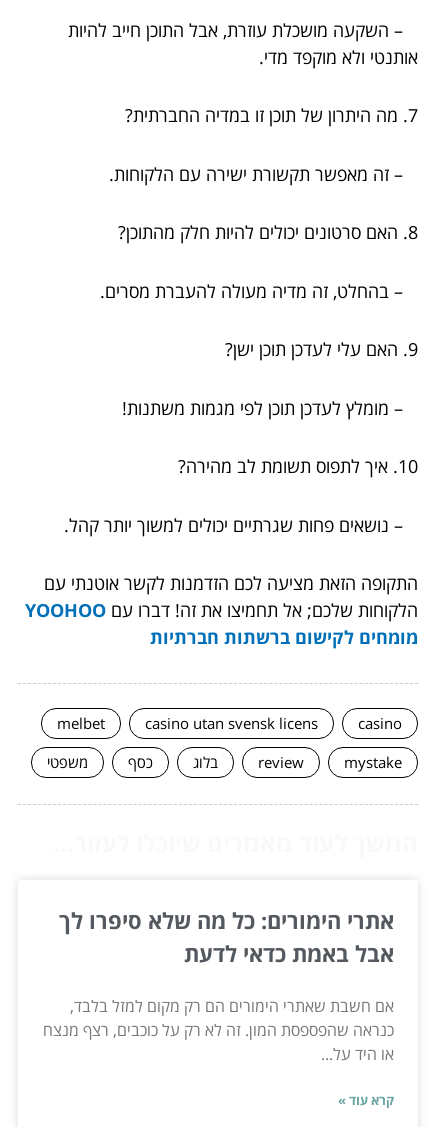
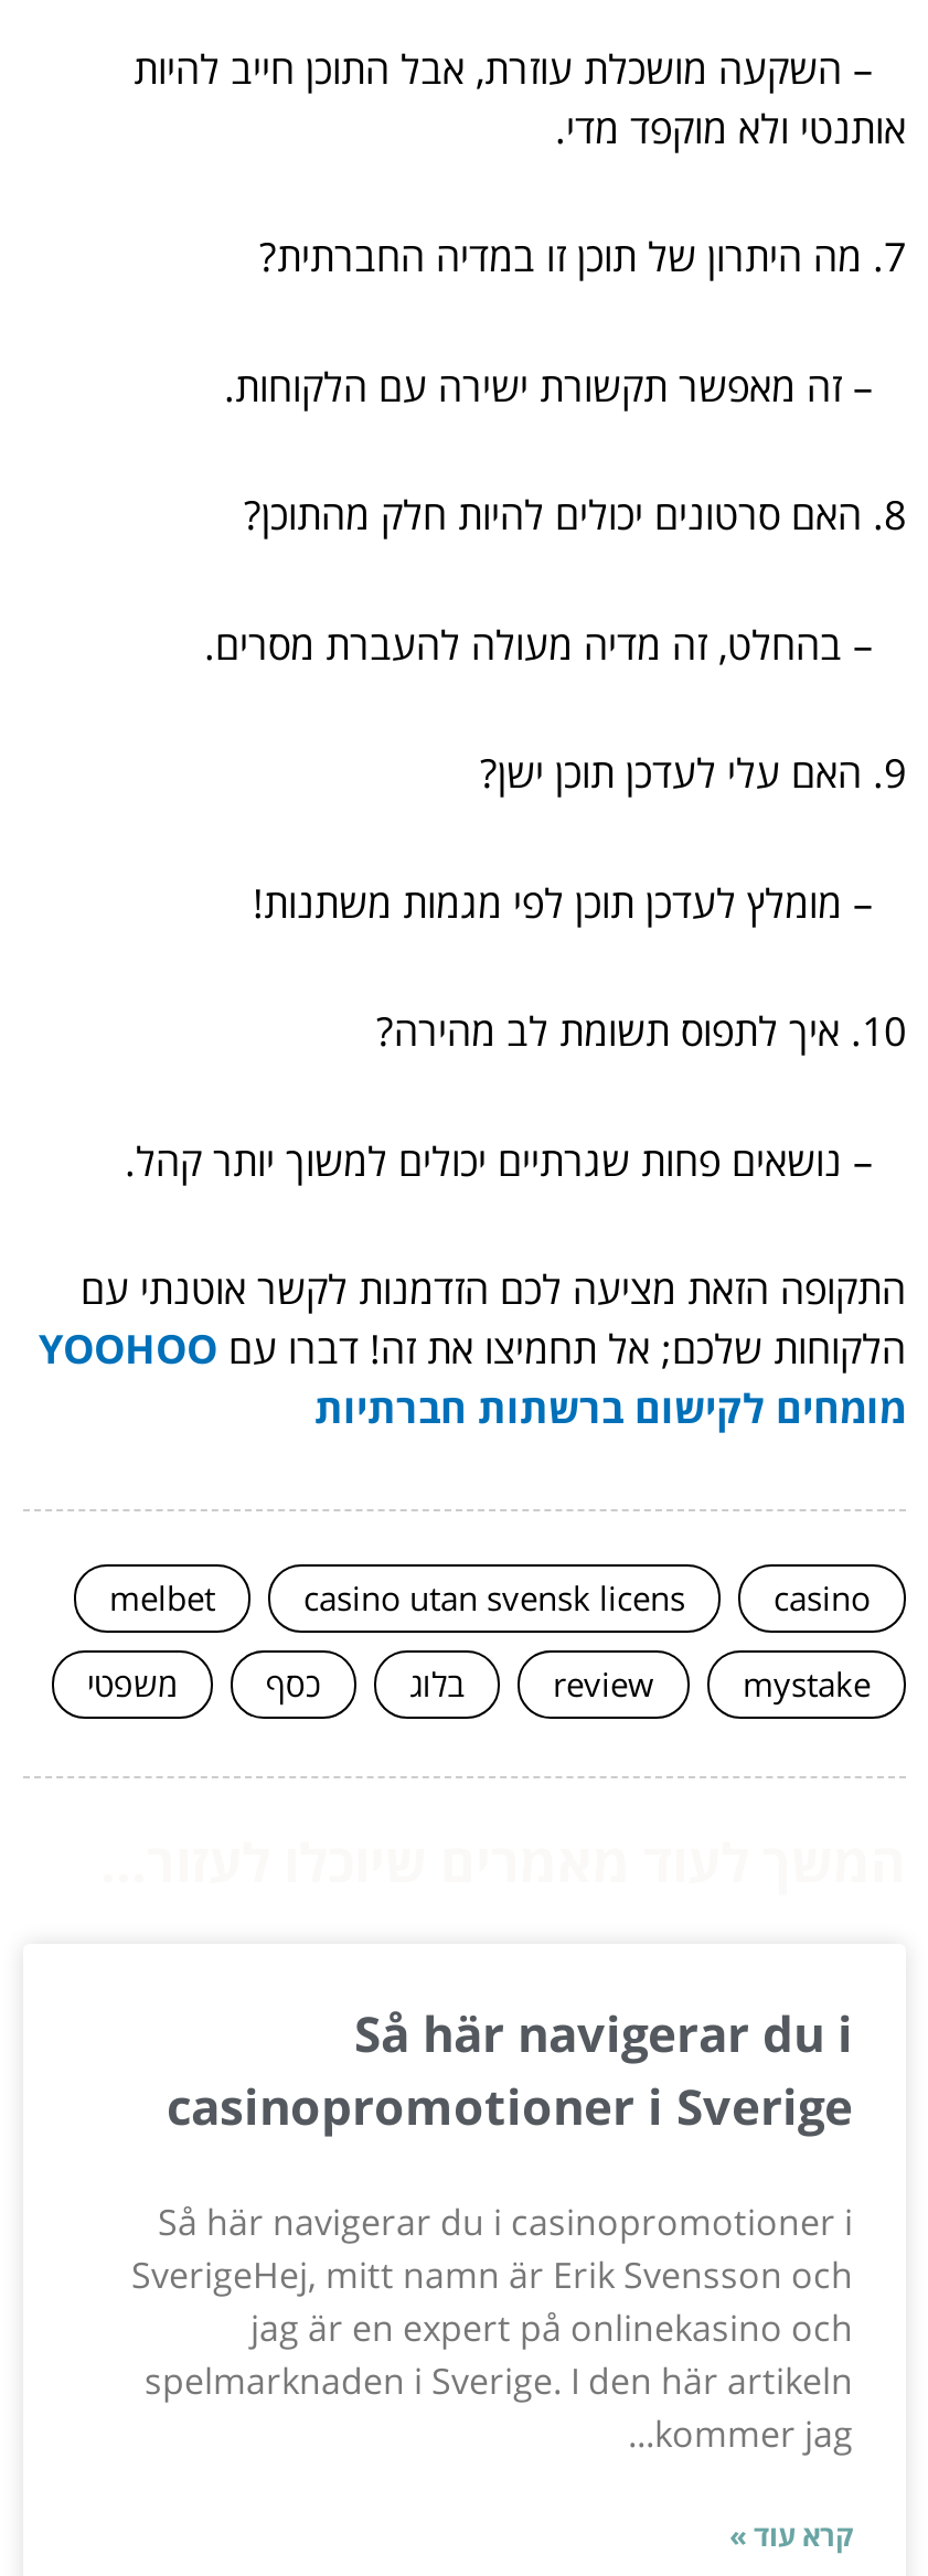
- אתרי הימורים: כל מה שלא סיפרו לך
- אבל באמת כדאי לדעת
+ Så här navigerar du i
+ casinopromotioner i Sverige

- אם חשבת שאתרי הימורים הם רק מקום למזל בלבד,
- כנראה שהפספסת המון. זה לא רק על כוכבים, רצף מנצח
- או היד על...
+ Så här navigerar du i casinopromotioner i
+ SverigeHej, mitt namn är Erik Svensson och
+ jag är en expert på onlinekasino och
+ spelmarknaden i Sverige. I den här artikeln
+ kommer jag...
